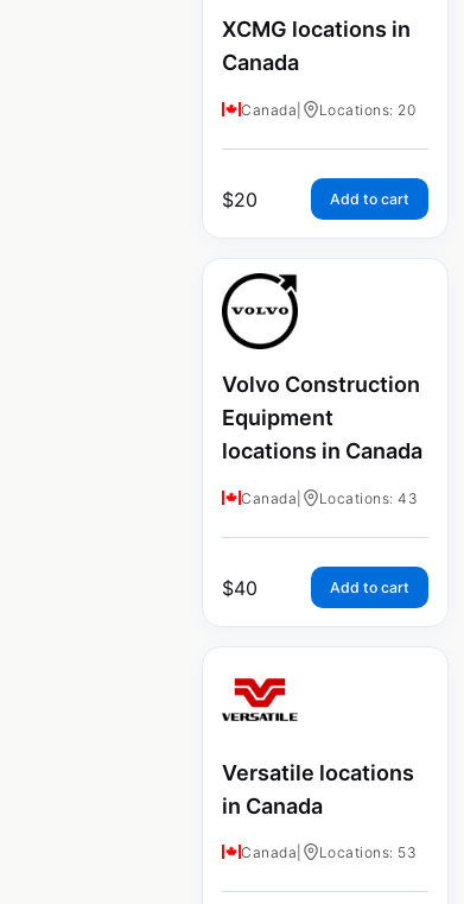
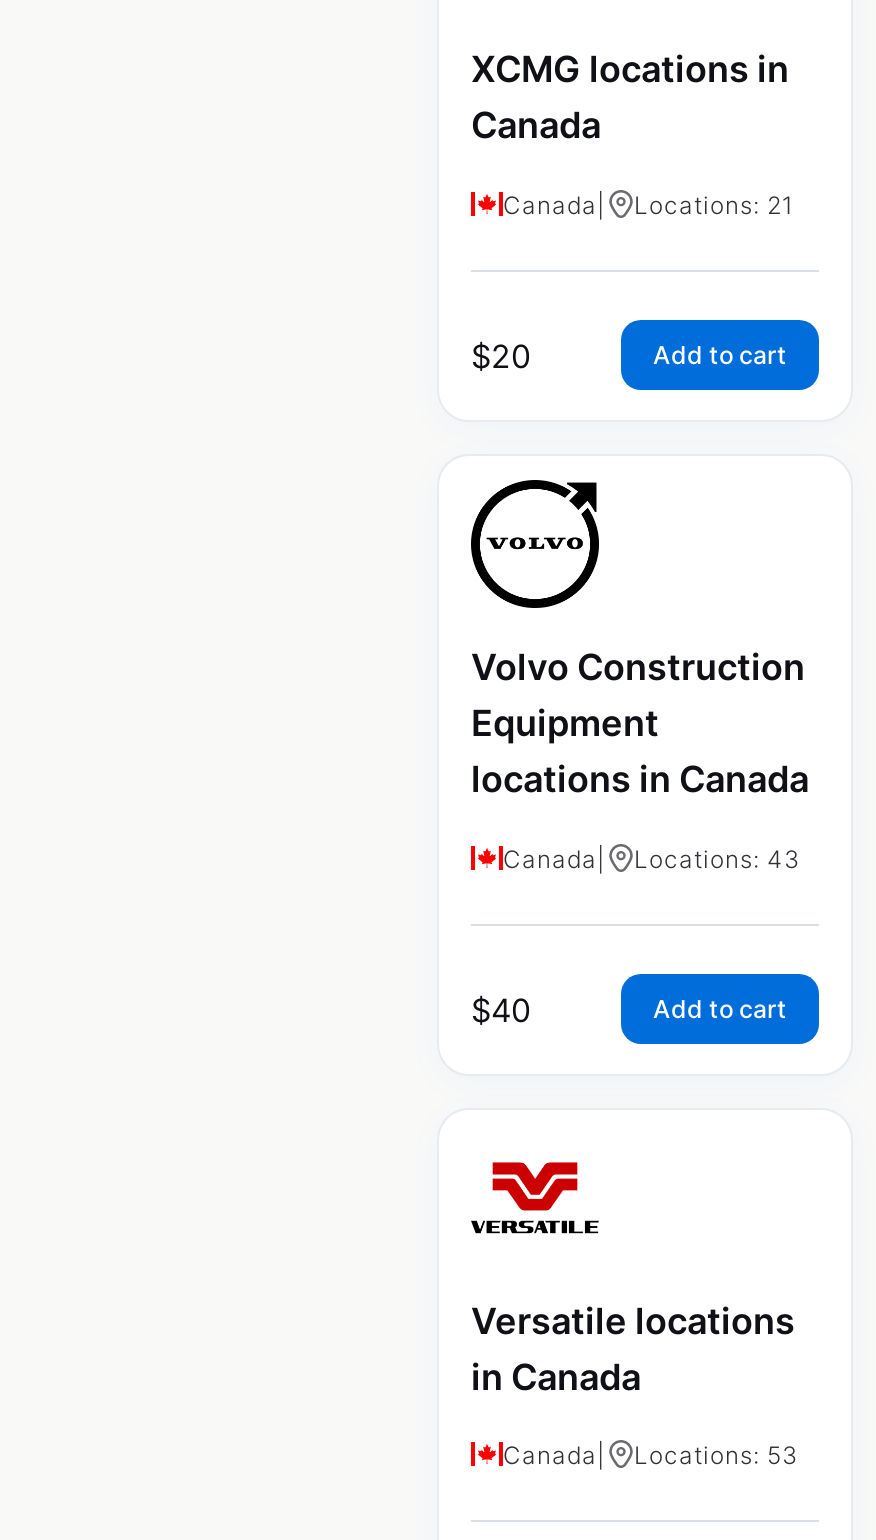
- Locations: 20
+ Locations: 21
